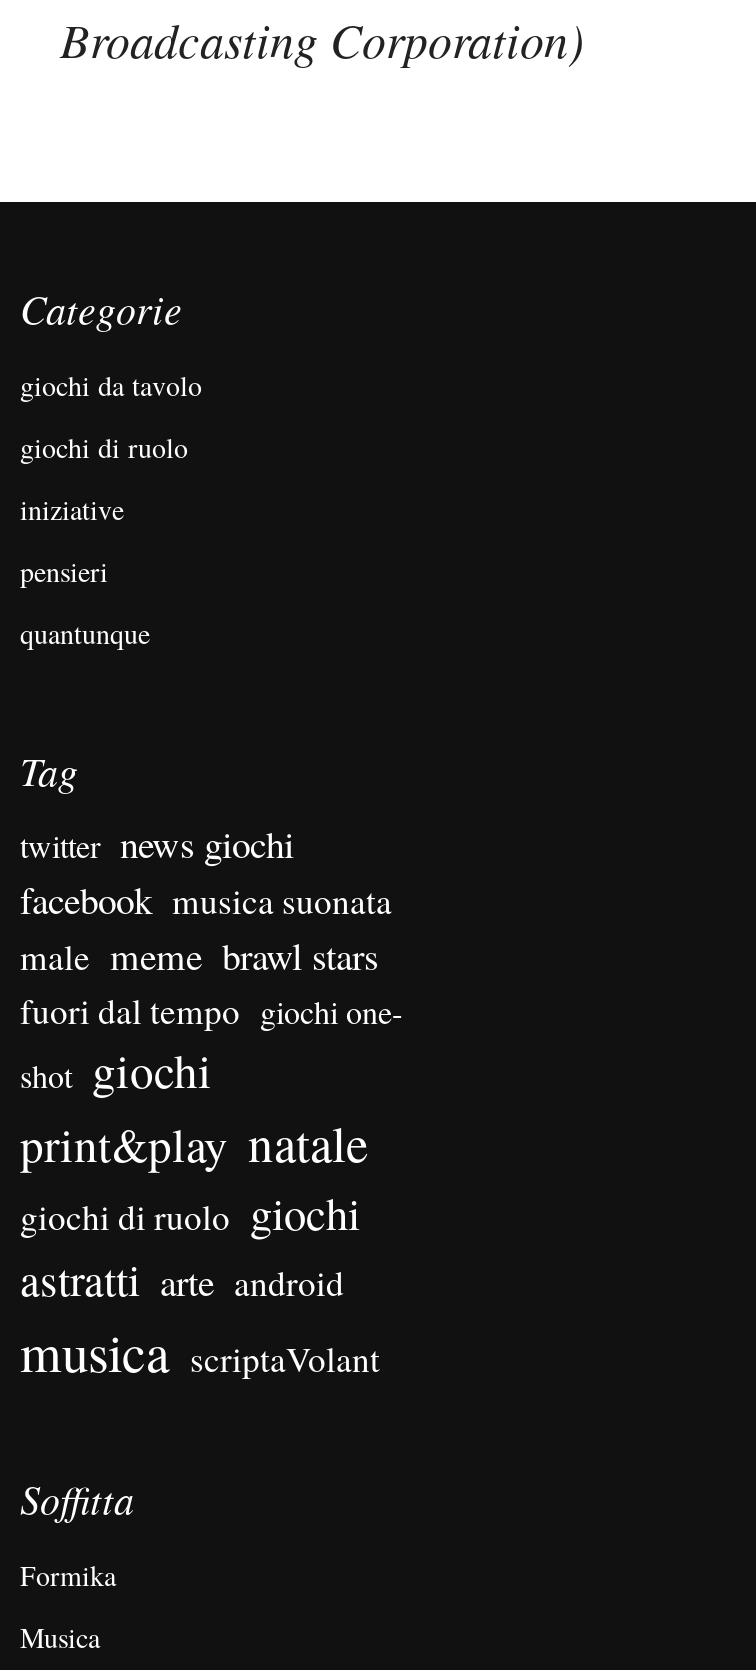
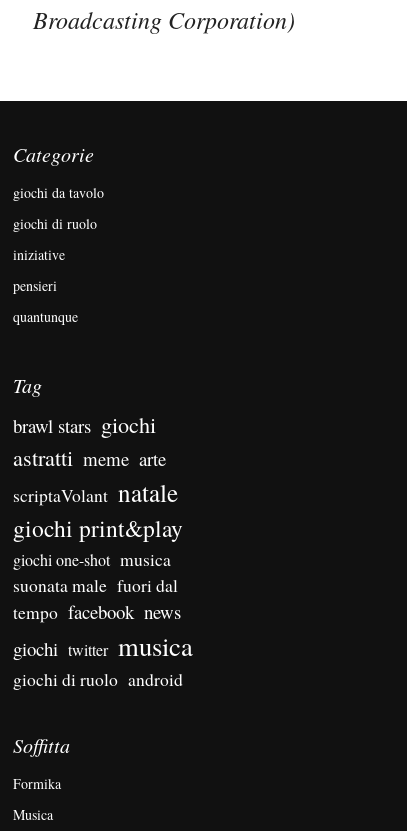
- twitter news giochi
- facebook musica suonata
- male meme brawl stars
- fuori dal tempo giochi one-
- shot giochi
- print&play natale
- giochi di ruolo giochi
- astratti arte android
- musica scriptaVolant
+ brawl stars giochi
+ astratti meme arte
+ scriptaVolant natale
+ giochi print&play
+ giochi one-shot musica
+ suonata male fuori dal
+ tempo facebook news
+ giochi twitter musica
+ giochi di ruolo android
